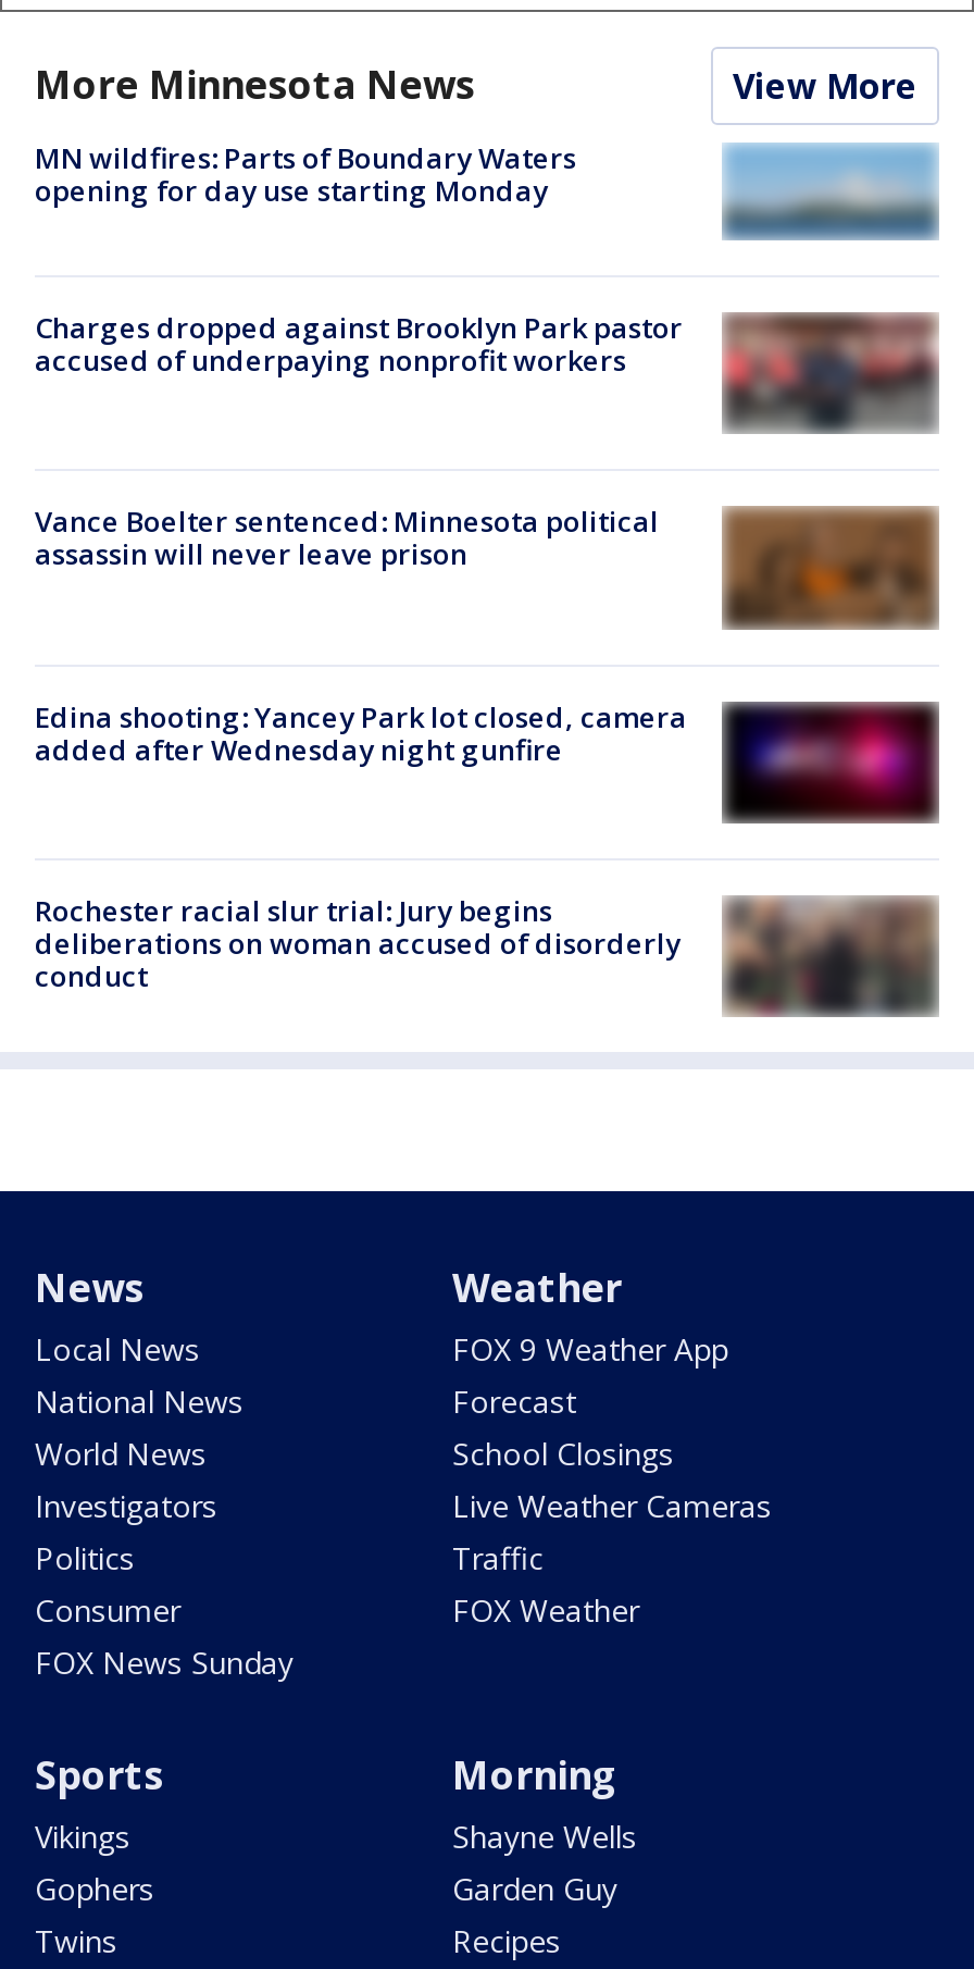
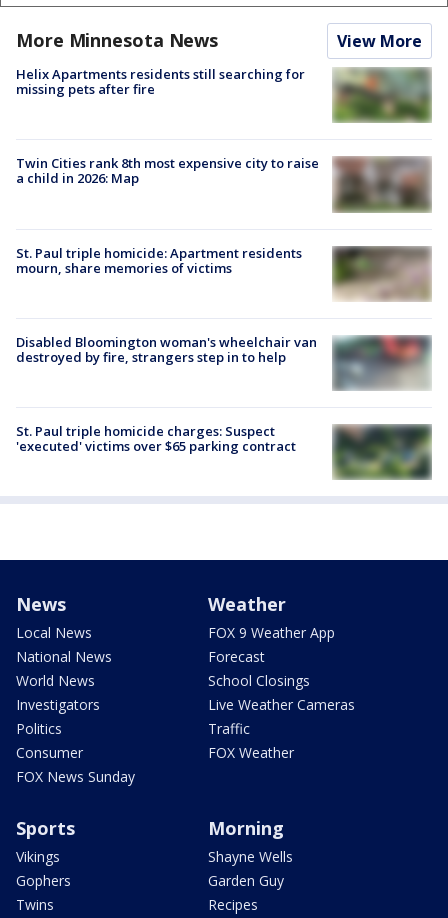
- MN wildfires: Parts of Boundary Waters
- opening for day use starting Monday
+ Helix Apartments residents still searching for
+ missing pets after fire

- [image]
+ [image]

- [image]
- Charges dropped against Brooklyn Park pastor
- accused of underpaying nonprofit workers
+ [image]
+ Twin Cities rank 8th most expensive city to raise
+ a child in 2026: Map

- [image]
- Vance Boelter sentenced: Minnesota political
- assassin will never leave prison
+ [image]
+ St. Paul triple homicide: Apartment residents
+ mourn, share memories of victims

- [image]
- Edina shooting: Yancey Park lot closed, camera
- added after Wednesday night gunfire
+ [image]
+ Disabled Bloomington woman's wheelchair van
+ destroyed by fire, strangers step in to help

- [image]
- Rochester racial slur trial: Jury begins
- deliberations on woman accused of disorderly
- conduct
+ [image]
+ St. Paul triple homicide charges: Suspect
+ 'executed' victims over $65 parking contract
